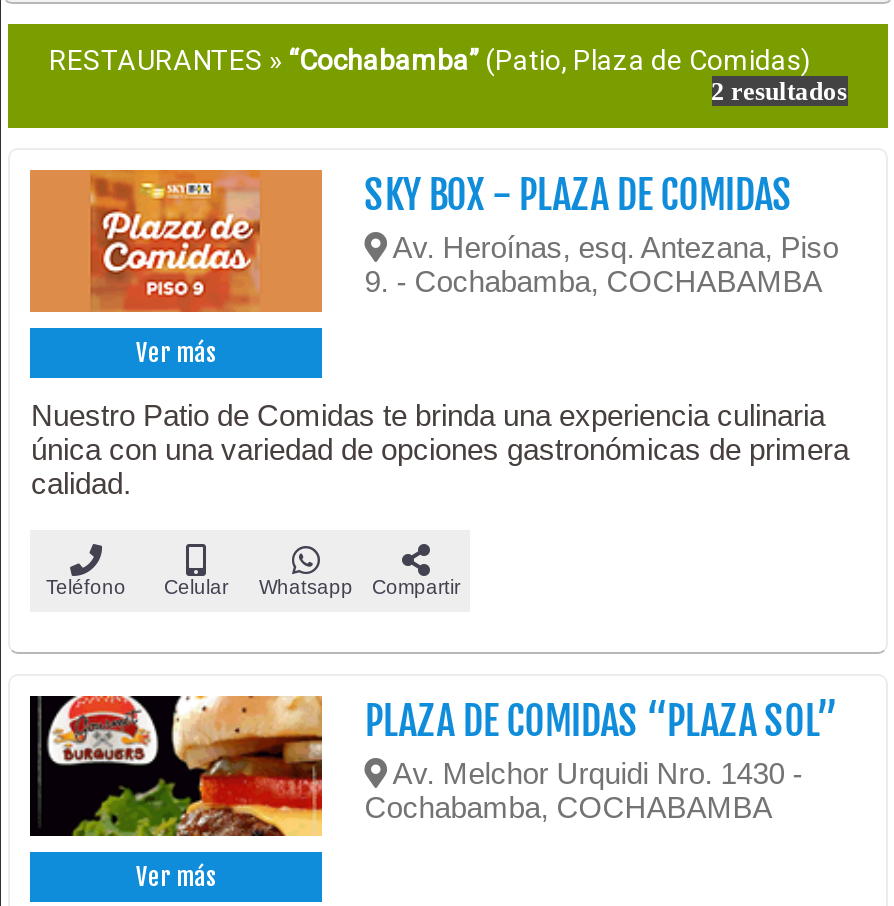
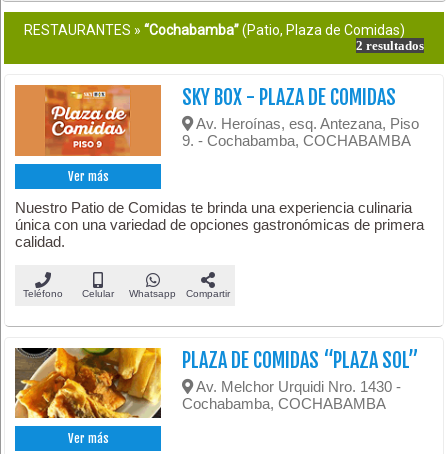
- [image]
+ [image]
